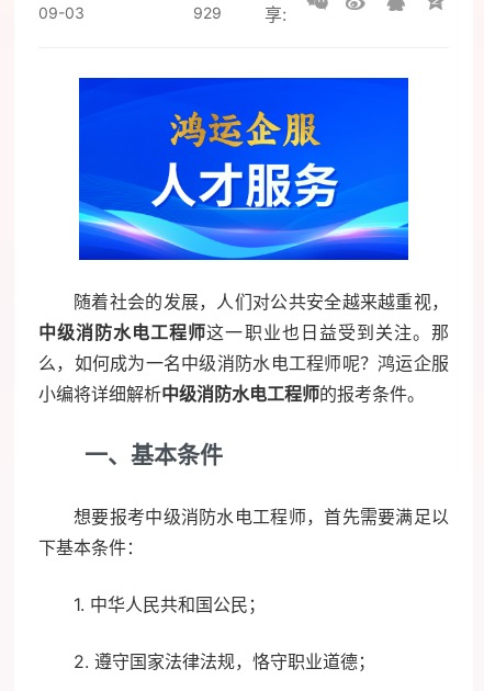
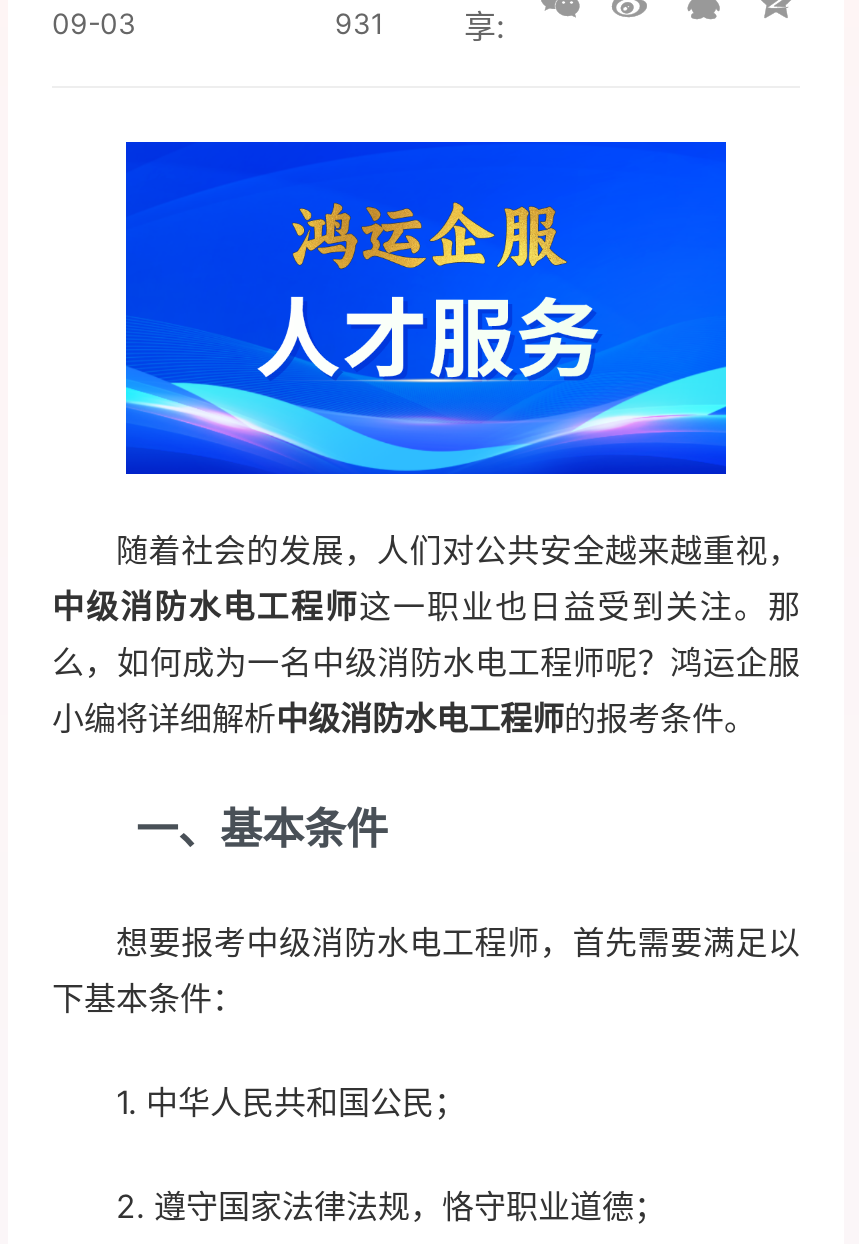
- 929
+ 931
